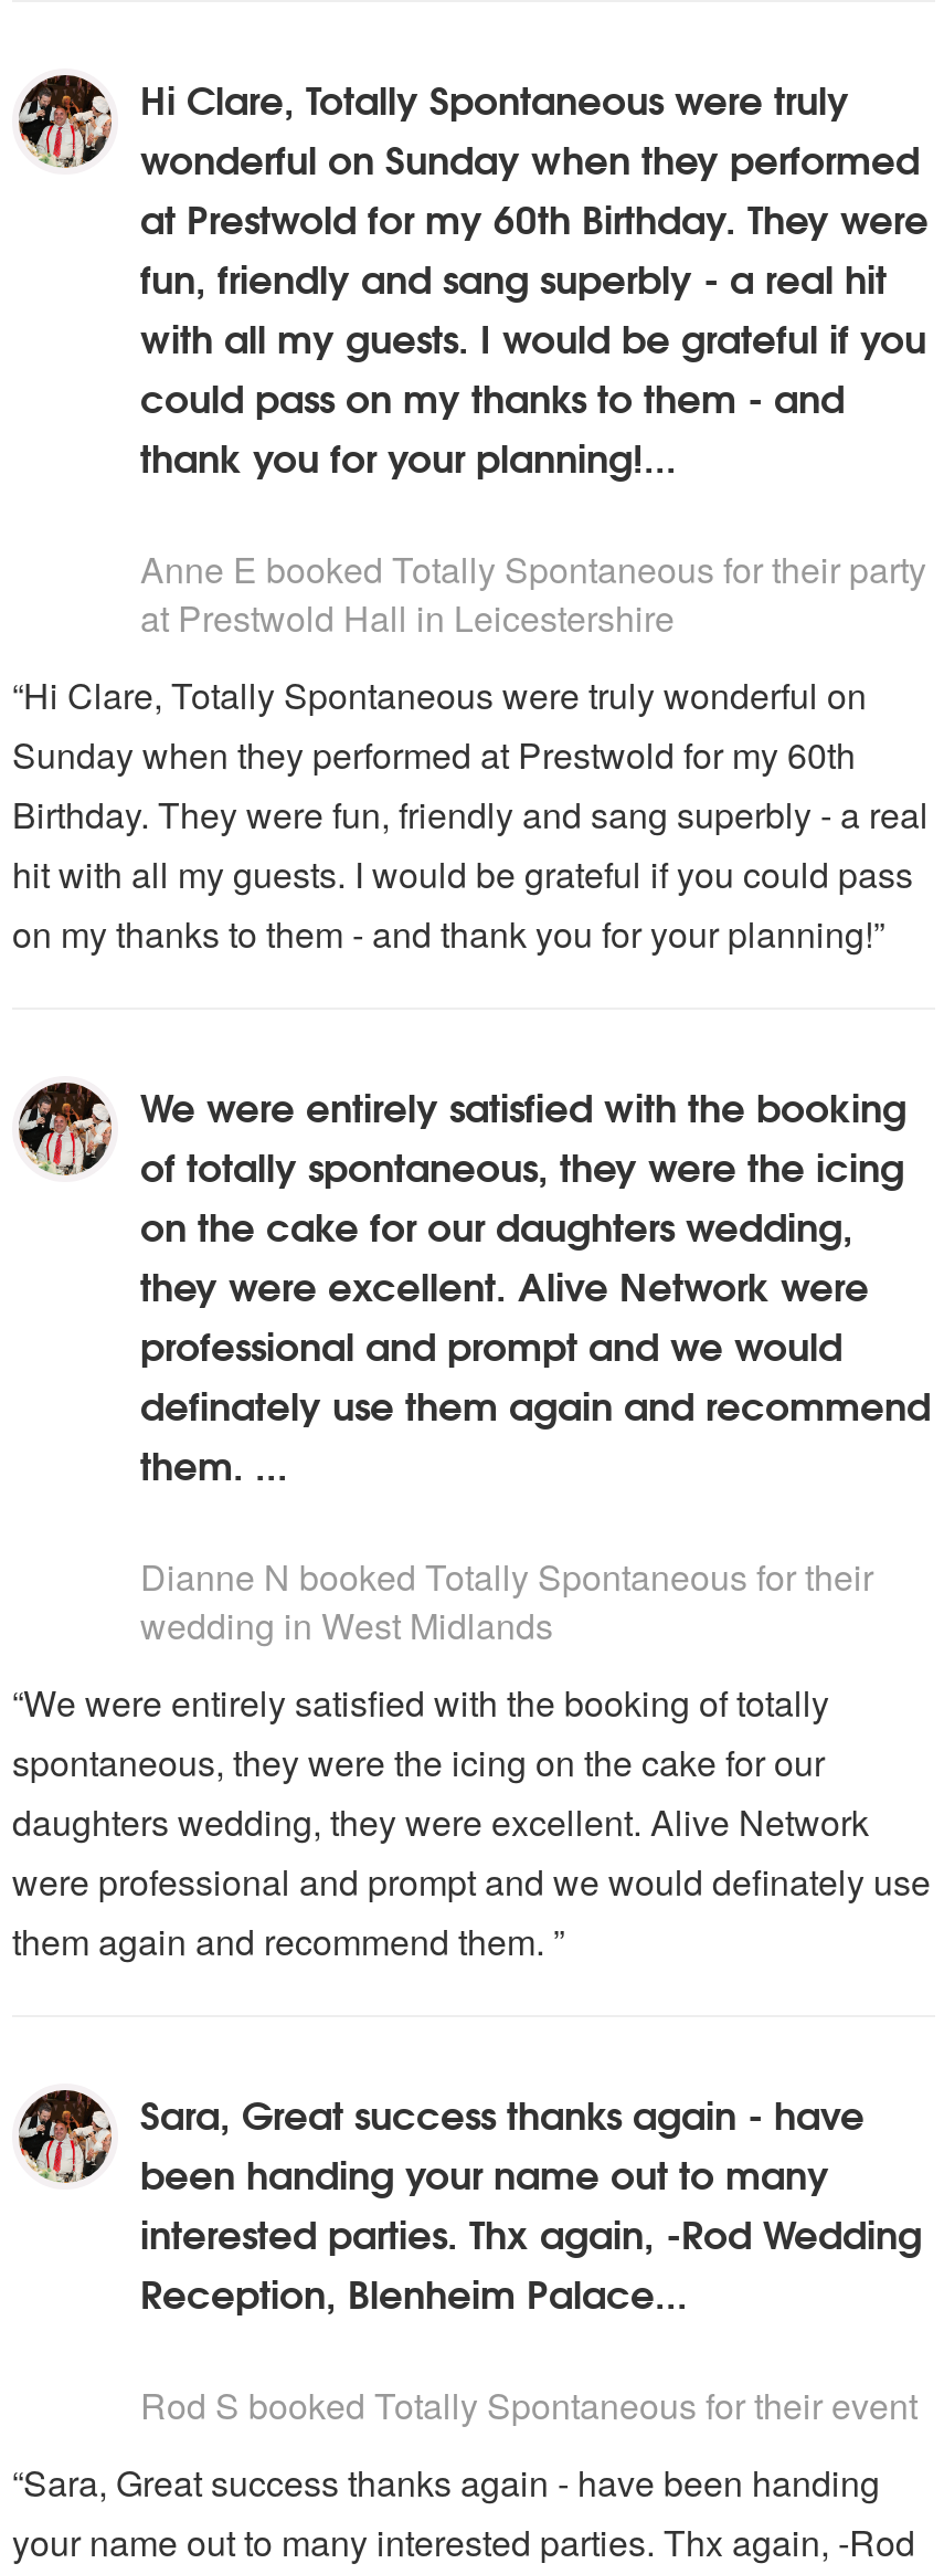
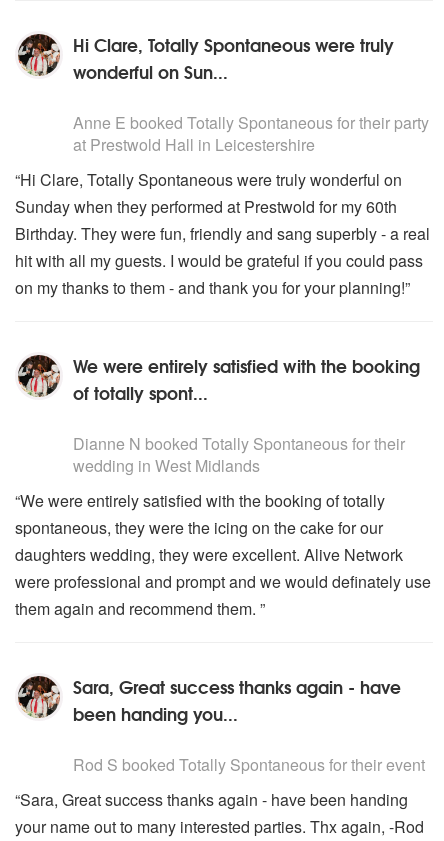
- wonderful on Sunday when they performed
- at Prestwold for my 60th Birthday. They were
- fun, friendly and sang superbly - a real hit
- with all my guests. I would be grateful if you
- could pass on my thanks to them - and
- thank you for your planning!...
+ wonderful on Sun...

- of totally spontaneous, they were the icing
- on the cake for our daughters wedding,
- they were excellent. Alive Network were
- professional and prompt and we would
- definately use them again and recommend
- them. ...
+ of totally spont...

- been handing your name out to many
- interested parties. Thx again, -Rod Wedding
- Reception, Blenheim Palace...
+ been handing you...
